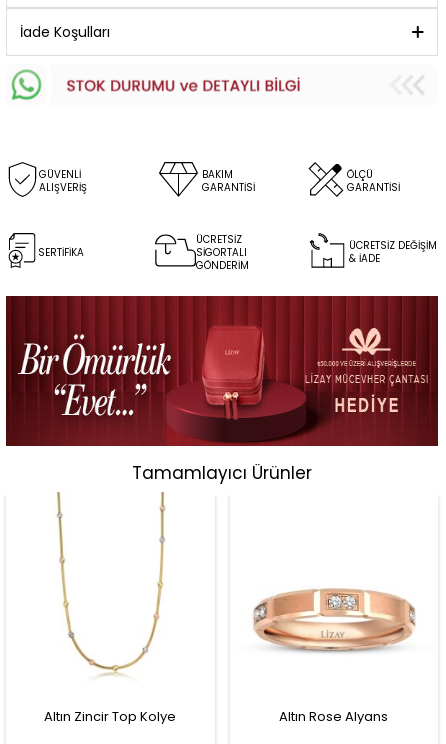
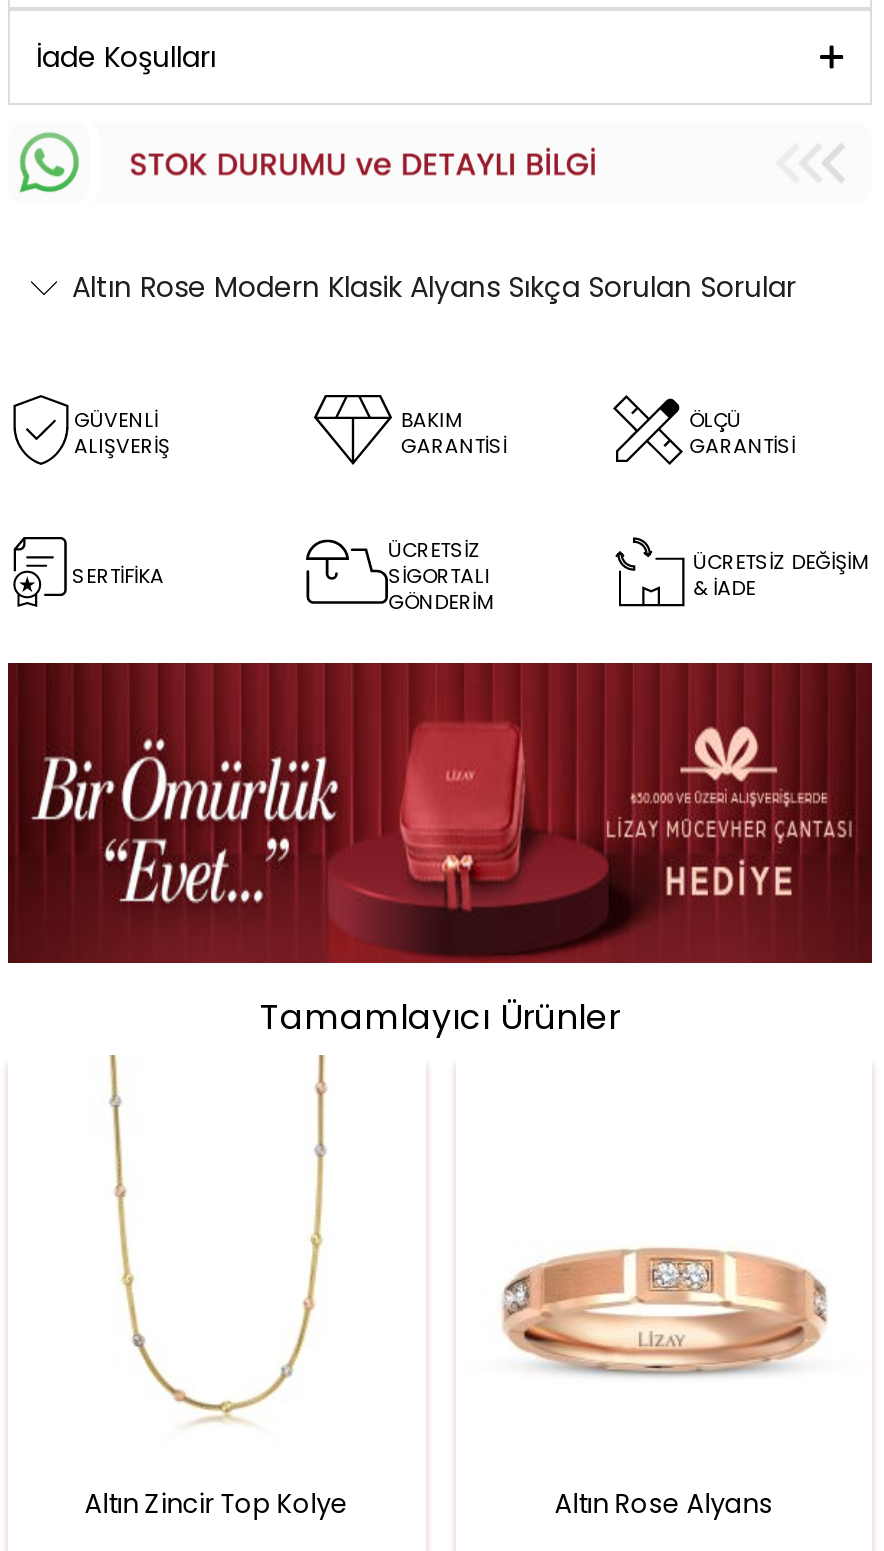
+ Altın Rose Modern Klasik Alyans Sıkça Sorulan Sorular
